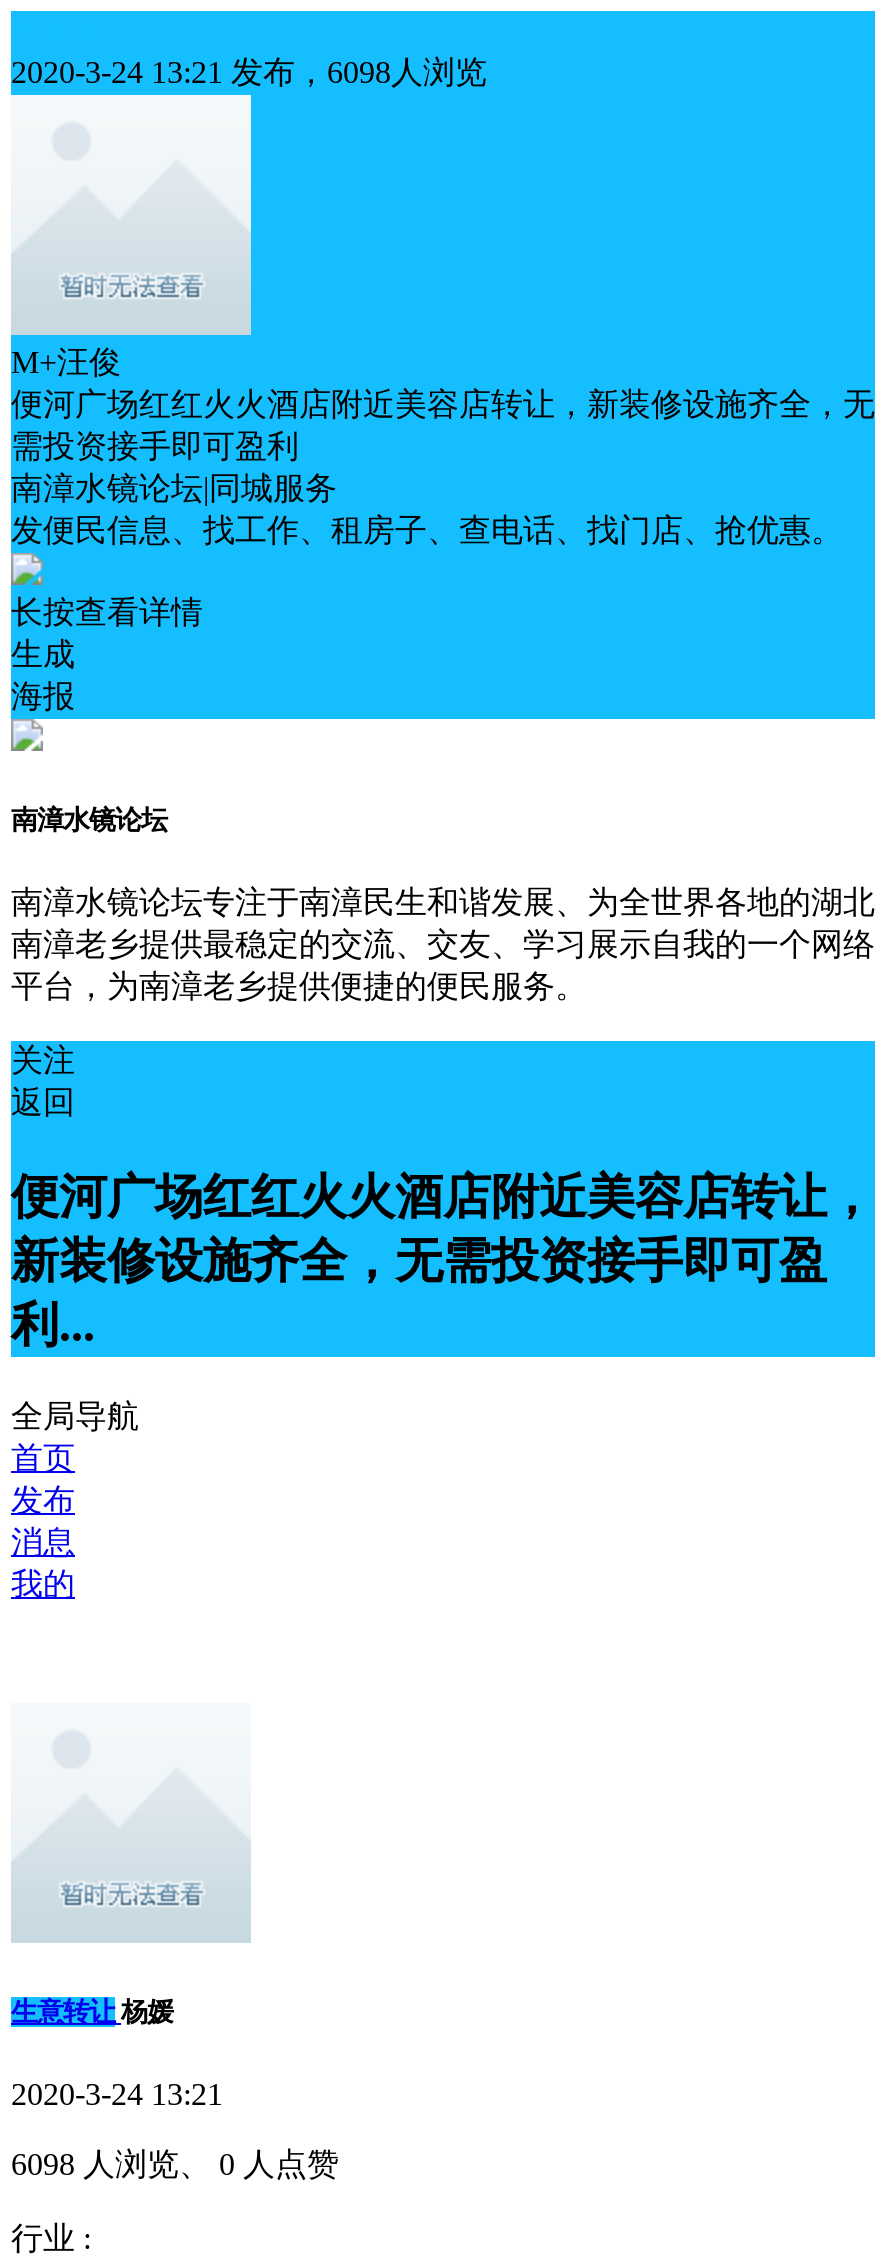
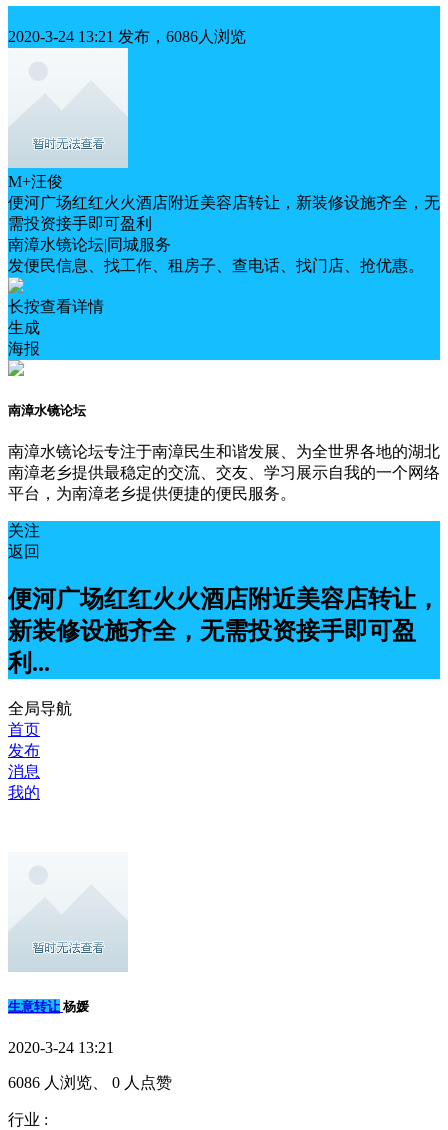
- 2020-3-24 13:21 发布，6098人浏览
+ 2020-3-24 13:21 发布，6086人浏览

- 6098 人浏览、 0 人点赞
+ 6086 人浏览、 0 人点赞
